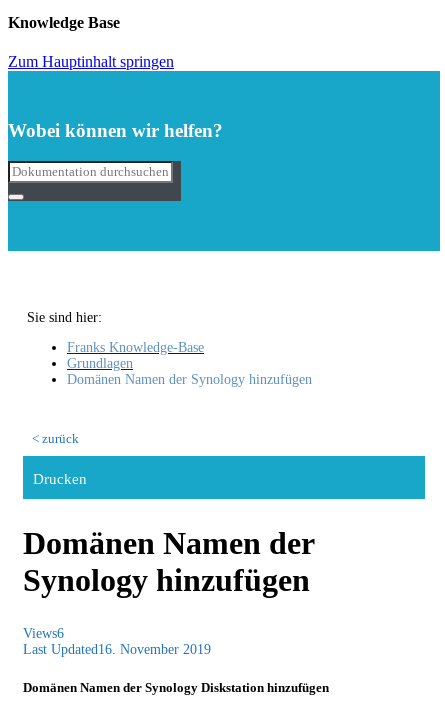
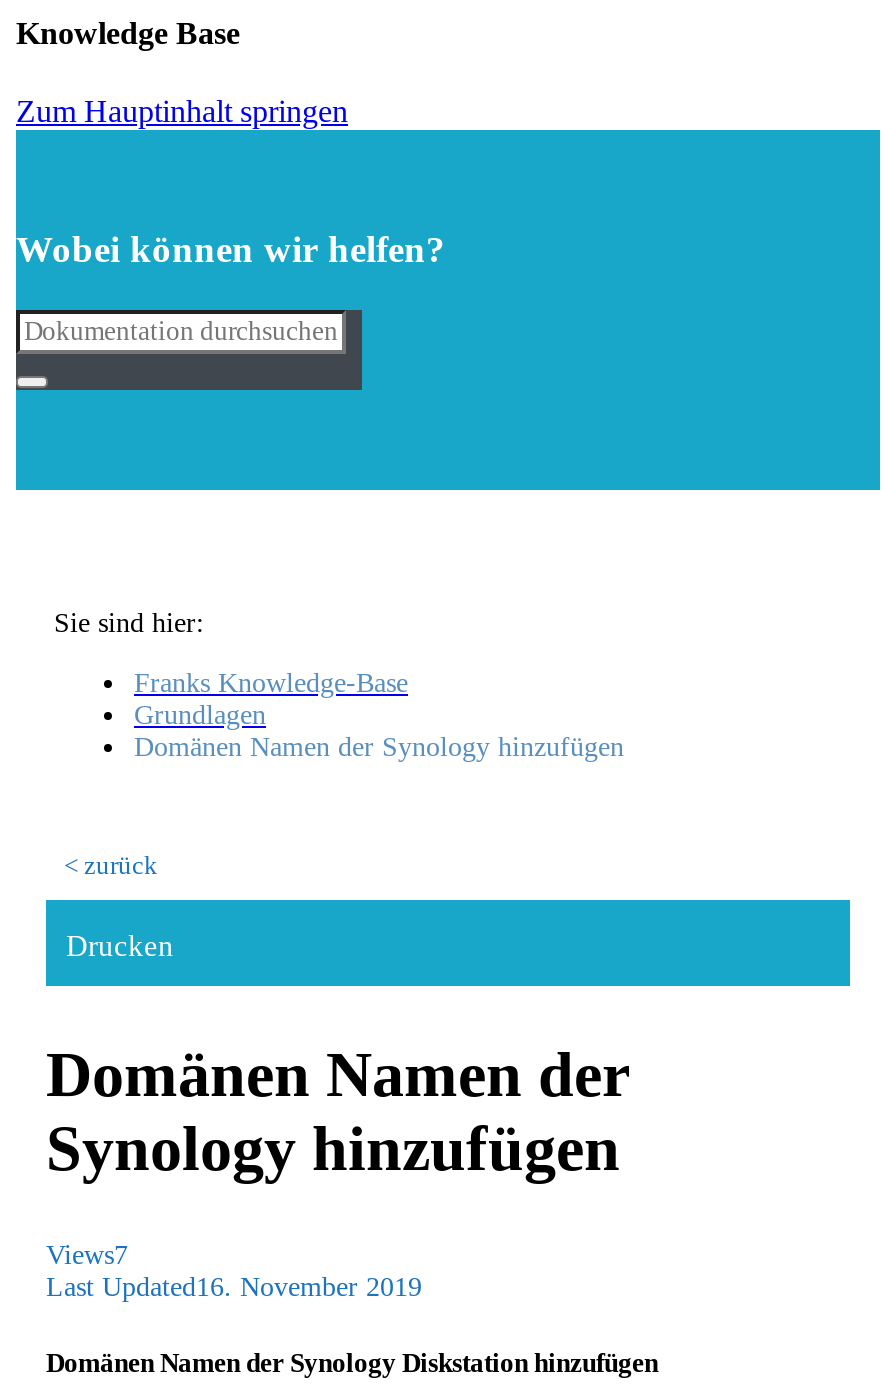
- Views6
+ Views7
